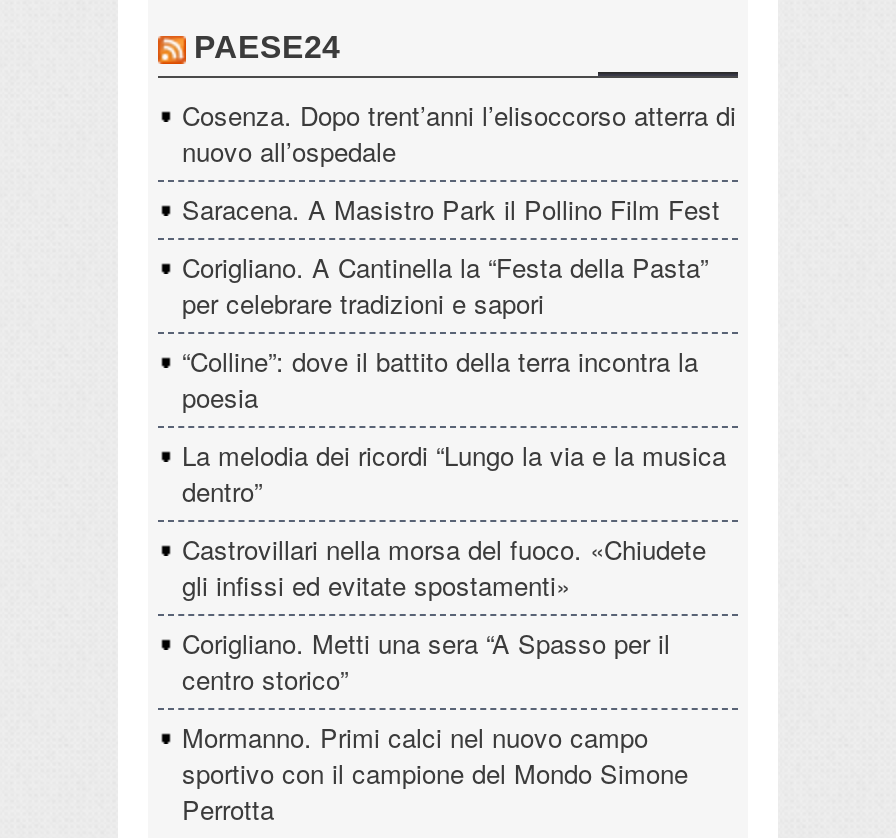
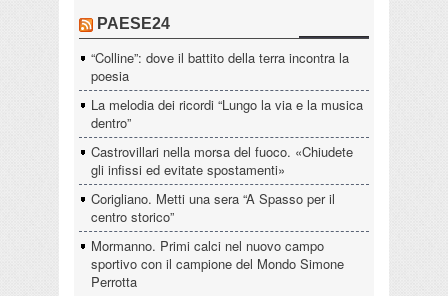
- Cosenza. Dopo trent’anni l’elisoccorso atterra di
- nuovo all’ospedale
- Saracena. A Masistro Park il Pollino Film Fest
- Corigliano. A Cantinella la “Festa della Pasta”
- per celebrare tradizioni e sapori
